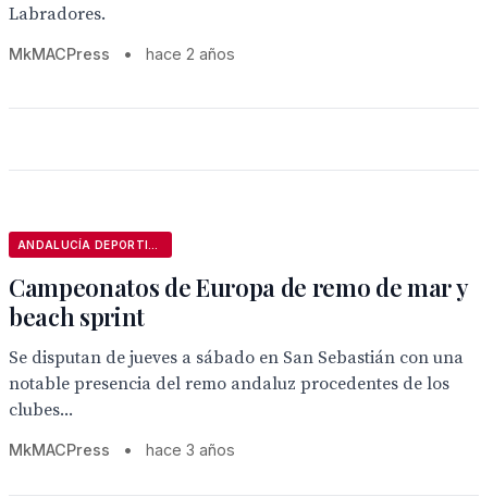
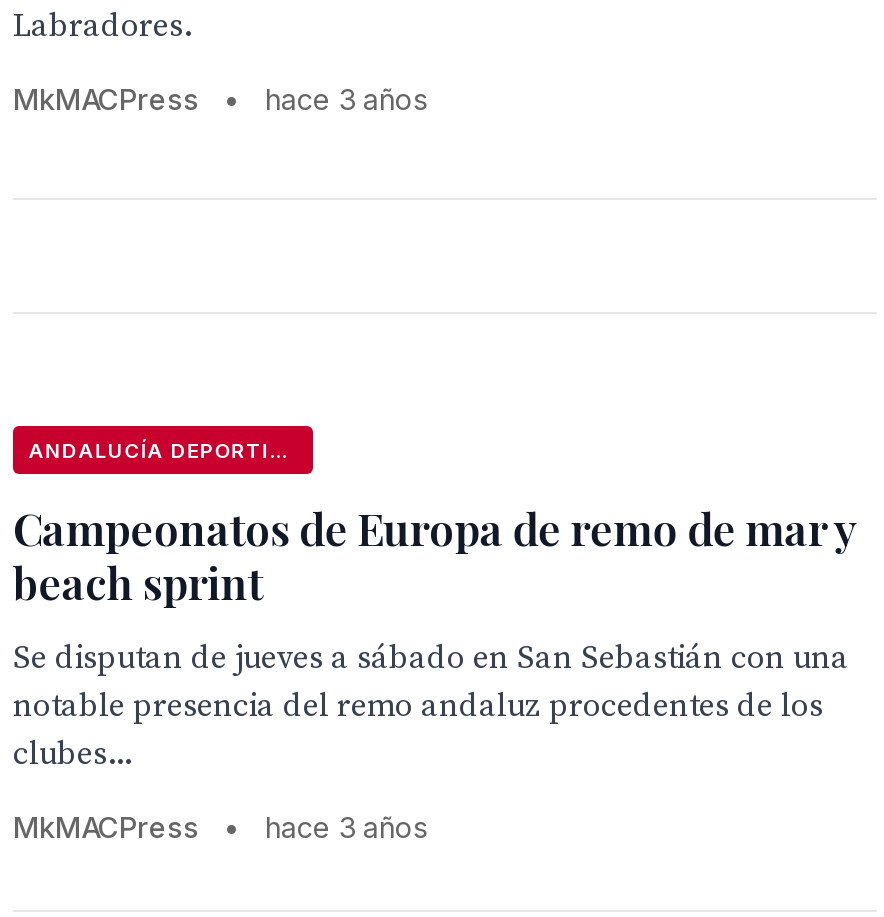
- hace 2 años
+ hace 3 años
